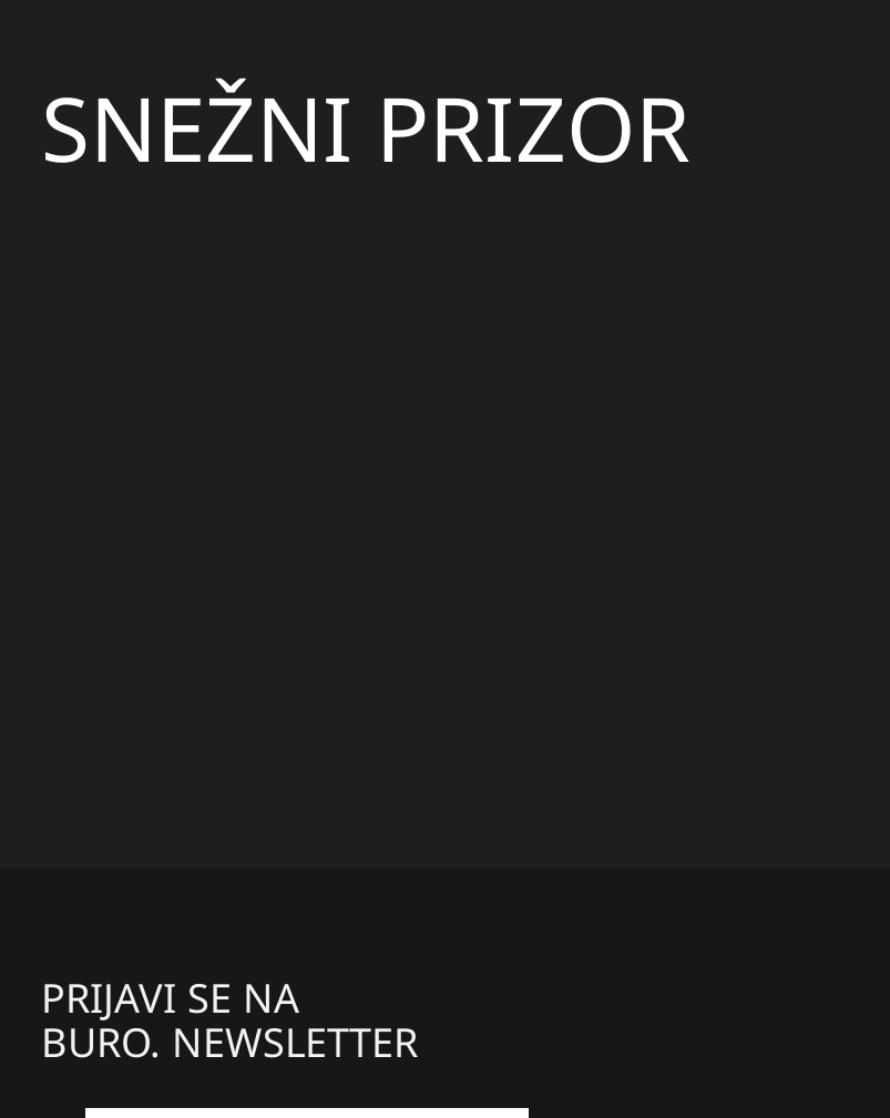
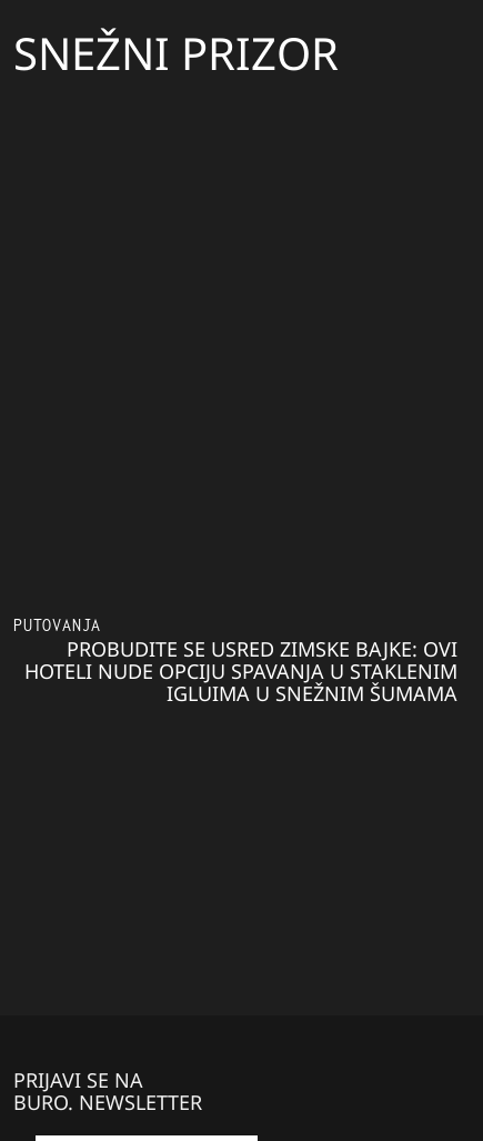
+ PUTOVANJA
+ PROBUDITE SE USRED ZIMSKE BAJKE: OVI
+ HOTELI NUDE OPCIJU SPAVANJA U STAKLENIM
+ IGLUIMA U SNEŽNIM ŠUMAMA
